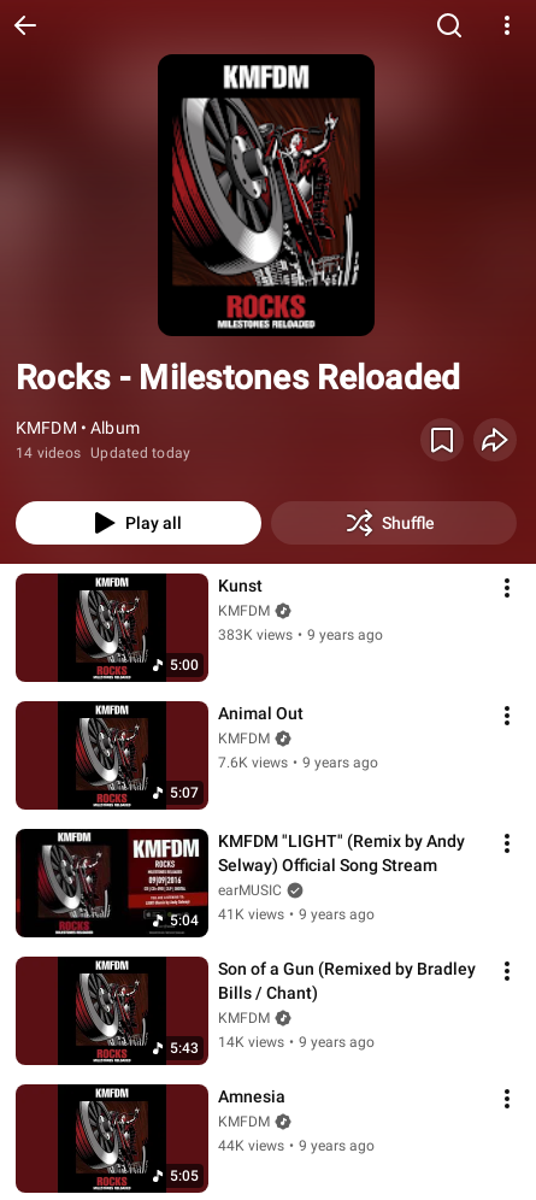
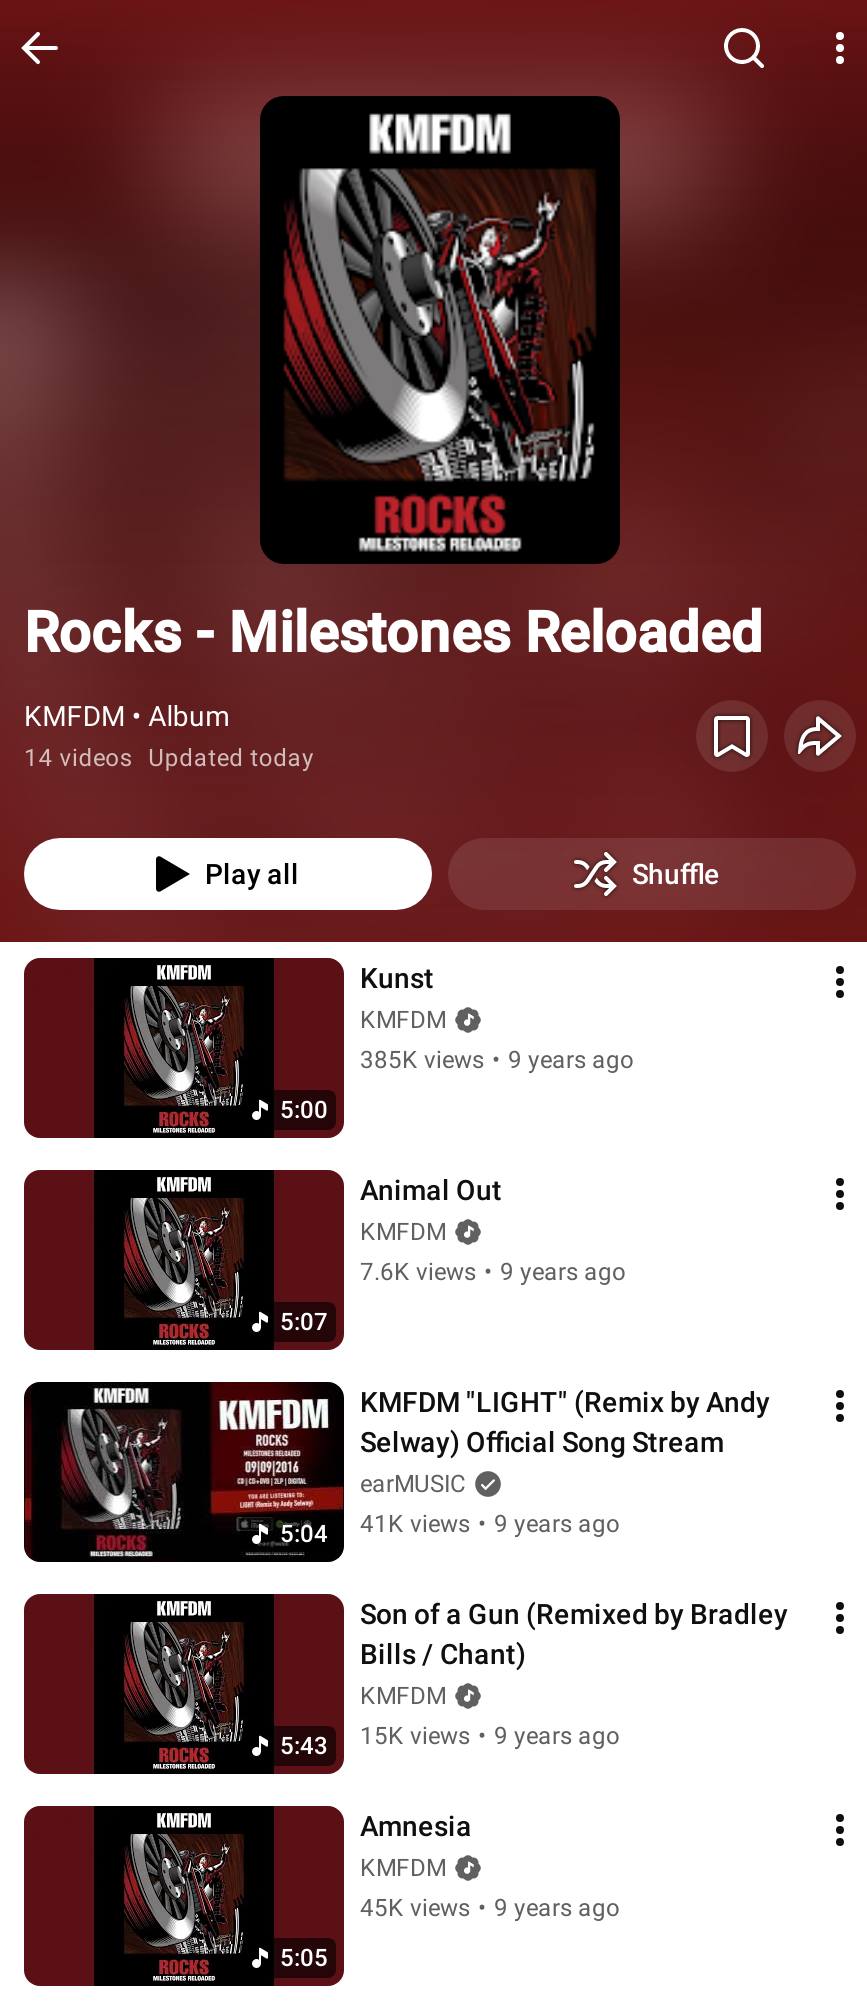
- 383K views • 9 years ago
+ 385K views • 9 years ago

- 14K views • 9 years ago
+ 15K views • 9 years ago

- 44K views • 9 years ago
+ 45K views • 9 years ago
